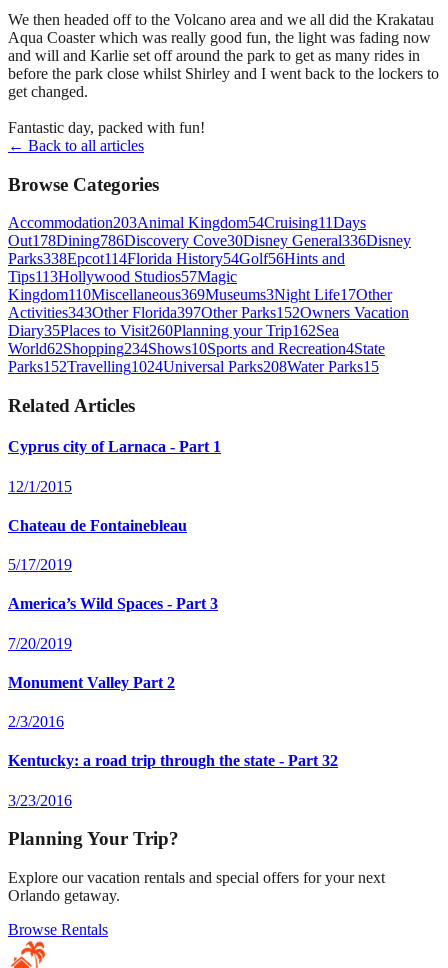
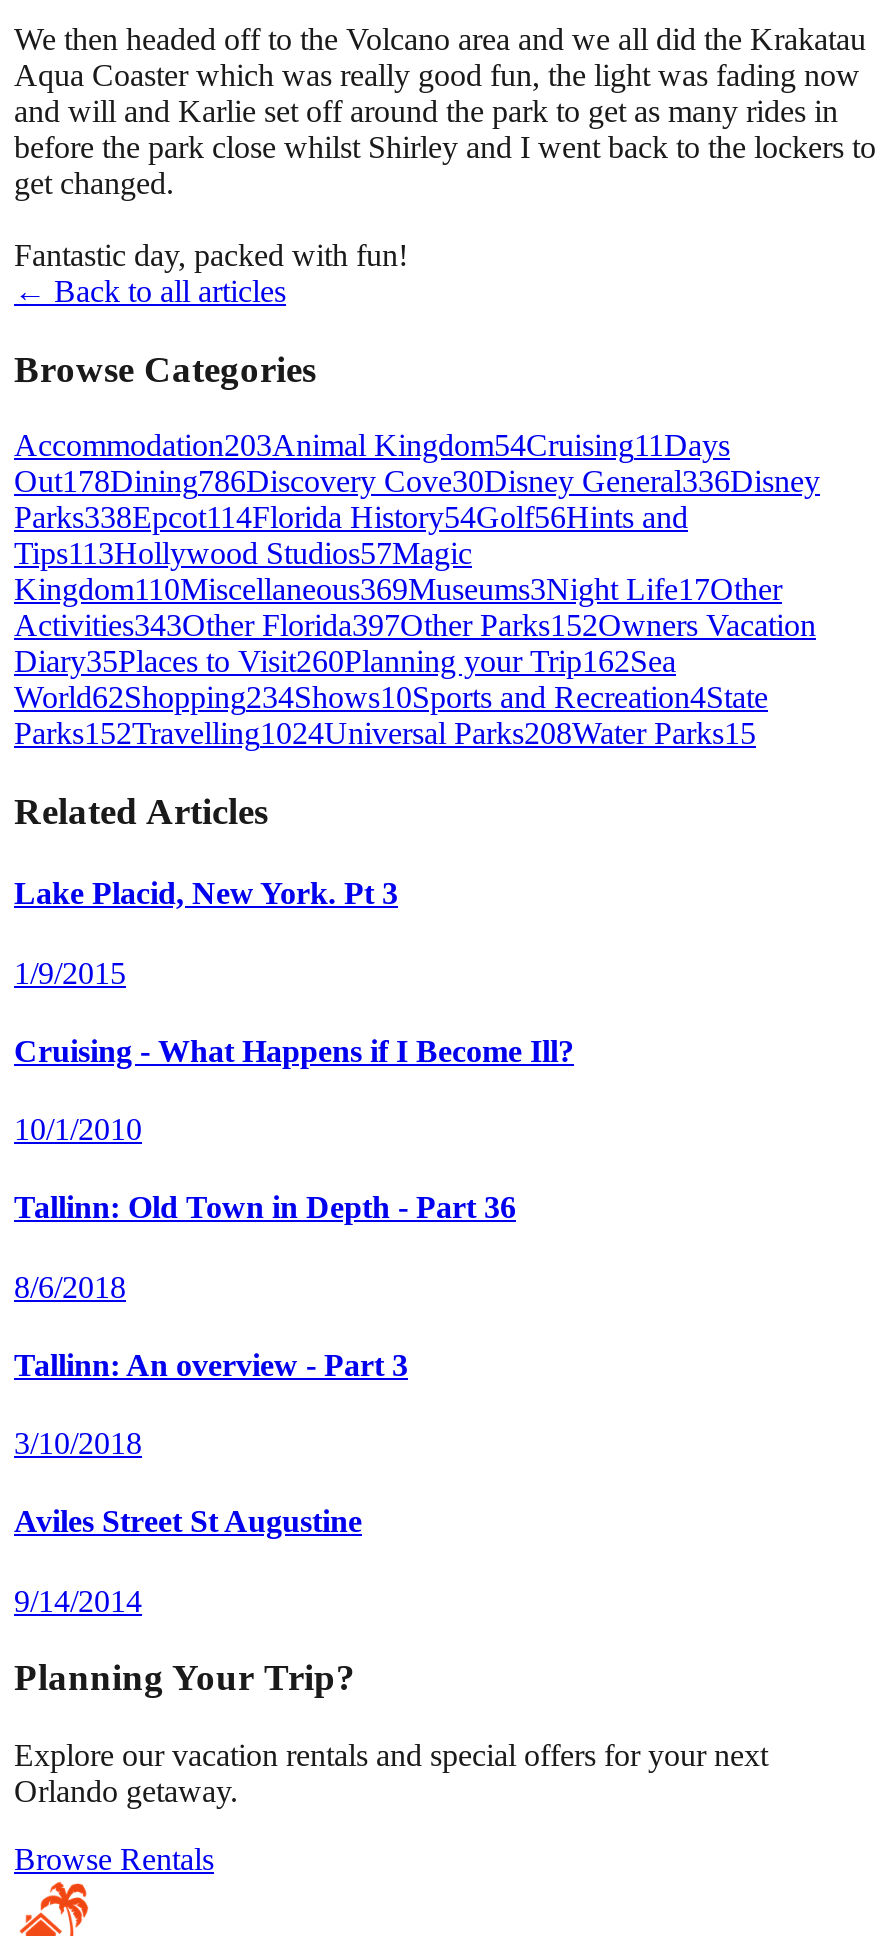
- Cyprus city of Larnaca - Part 1
+ Lake Placid, New York. Pt 3

- 12/1/2015
+ 1/9/2015

- Chateau de Fontainebleau
+ Cruising - What Happens if I Become Ill?

- 5/17/2019
+ 10/1/2010

- America’s Wild Spaces - Part 3
+ Tallinn: Old Town in Depth - Part 36

- 7/20/2019
+ 8/6/2018

- Monument Valley Part 2
+ Tallinn: An overview - Part 3

- 2/3/2016
+ 3/10/2018

- Kentucky: a road trip through the state - Part 32
+ Aviles Street St Augustine

- 3/23/2016
+ 9/14/2014
